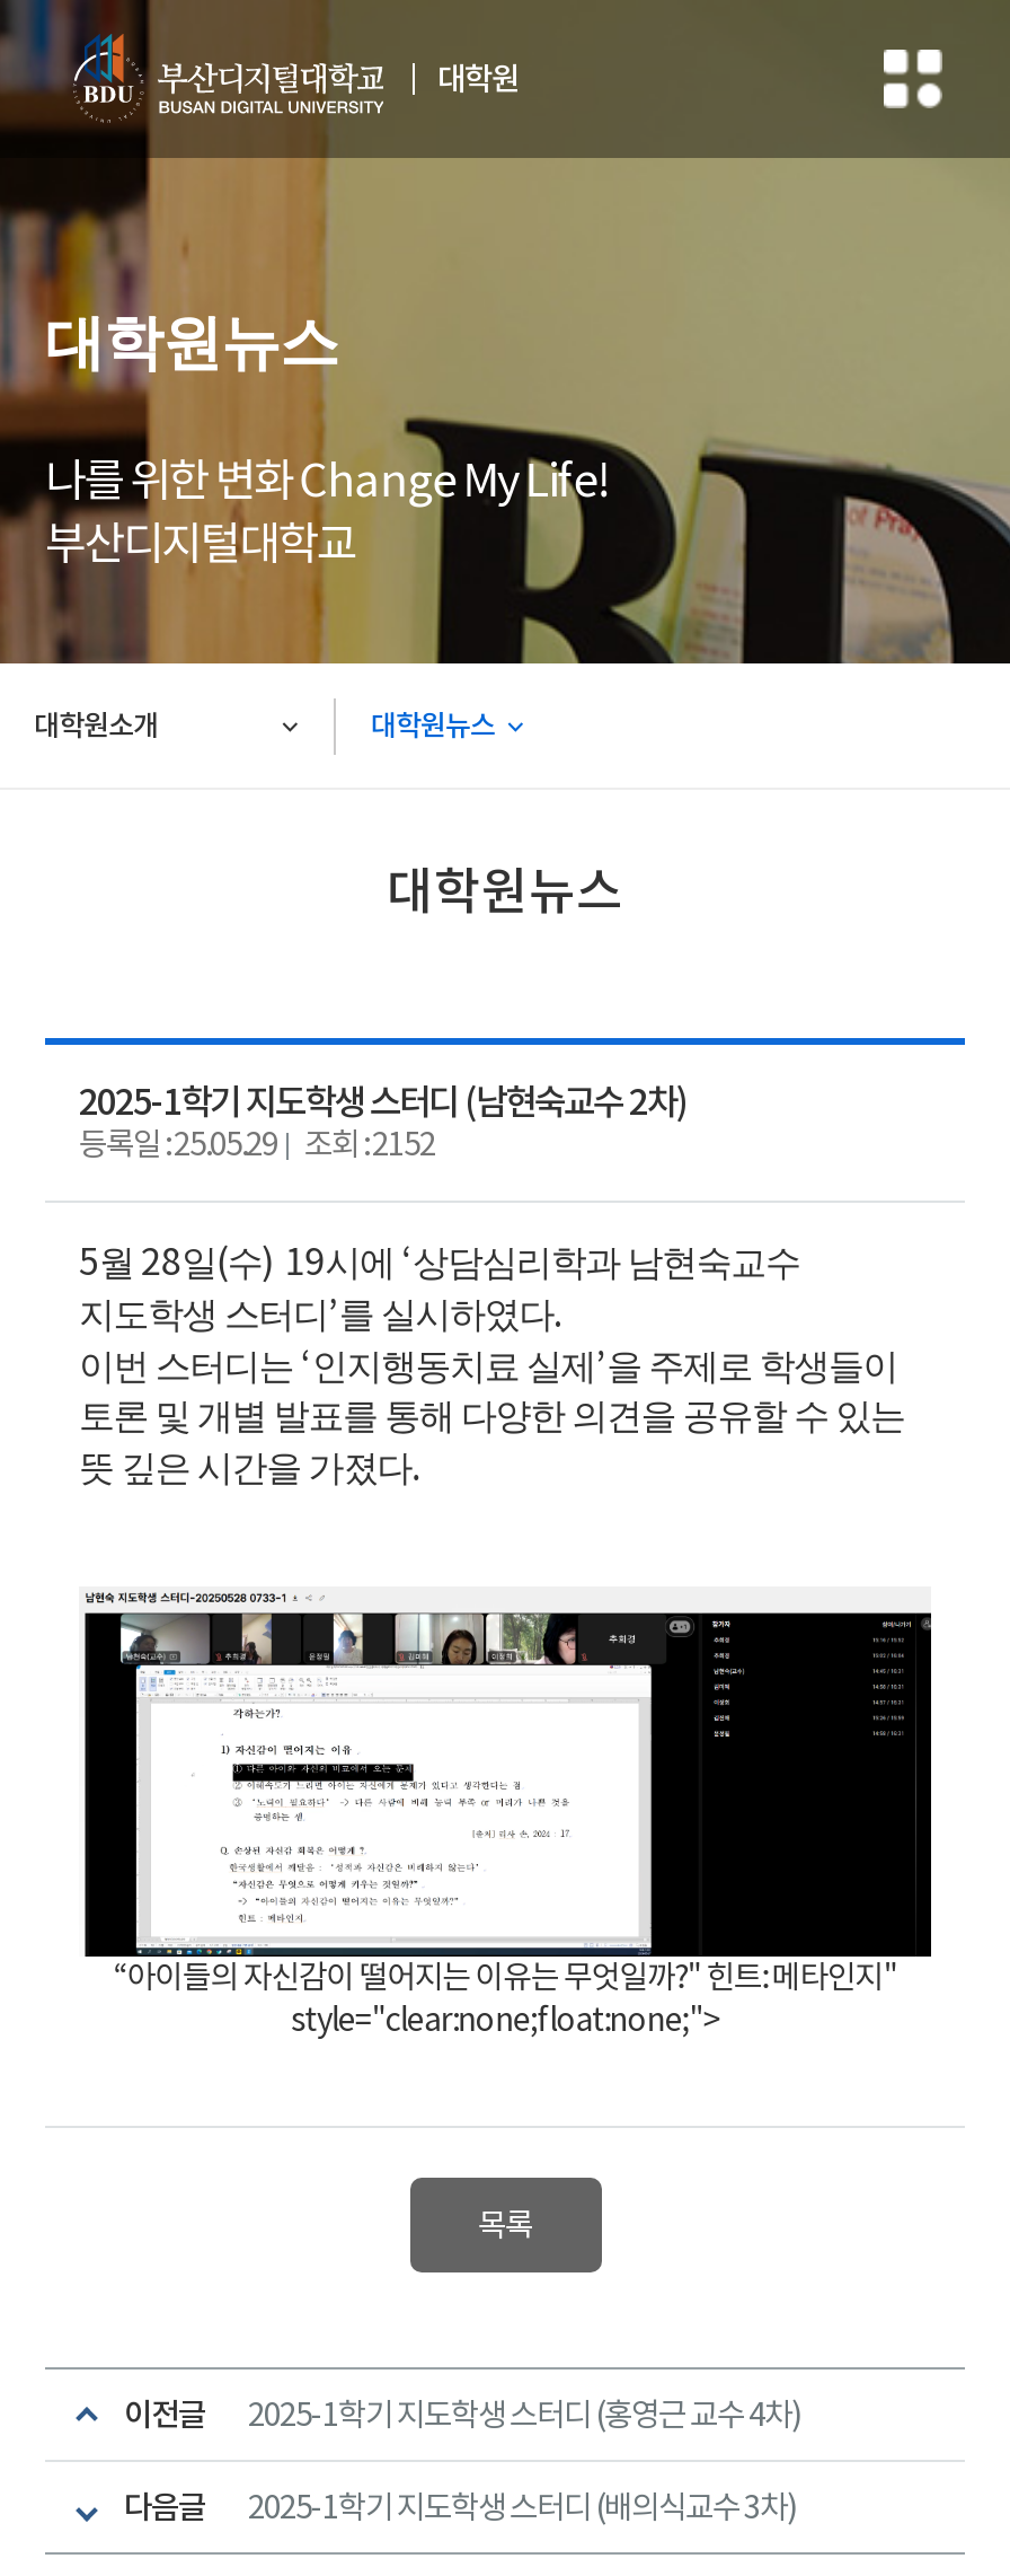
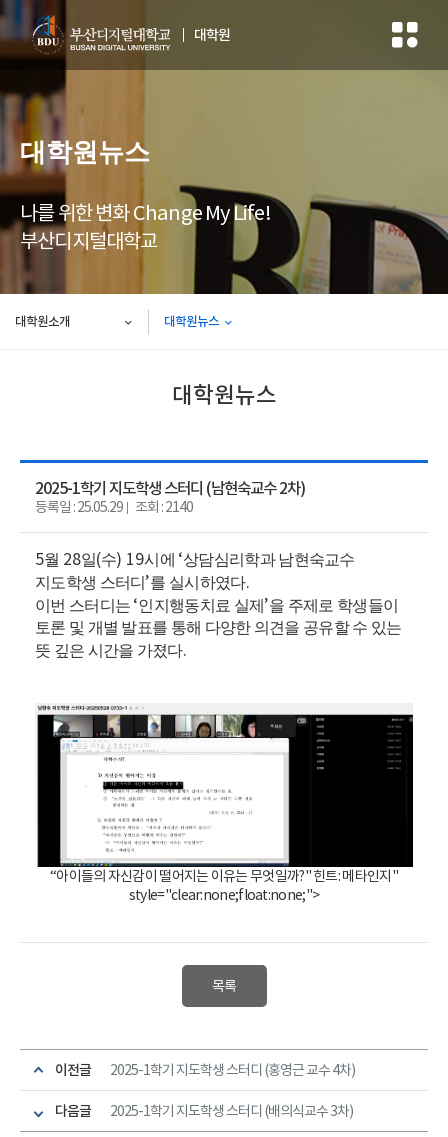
- 등록일 : 25.05.29 조회 : 2152
+ 등록일 : 25.05.29 조회 : 2140
